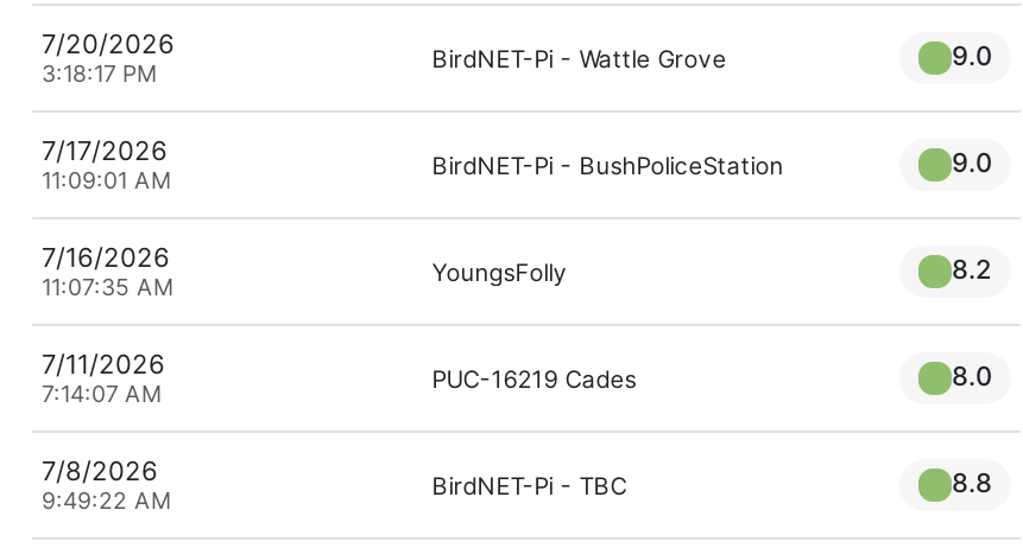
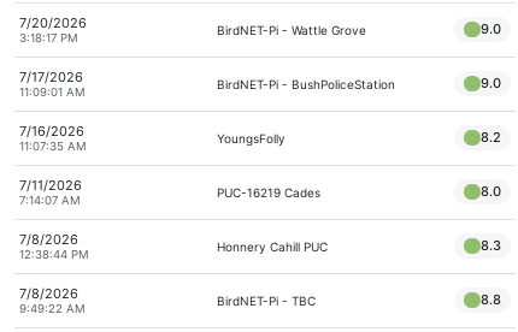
+ 12:38:44 PM

+ Honnery Cahill PUC
+ 8.3
+ 7/8/2026
